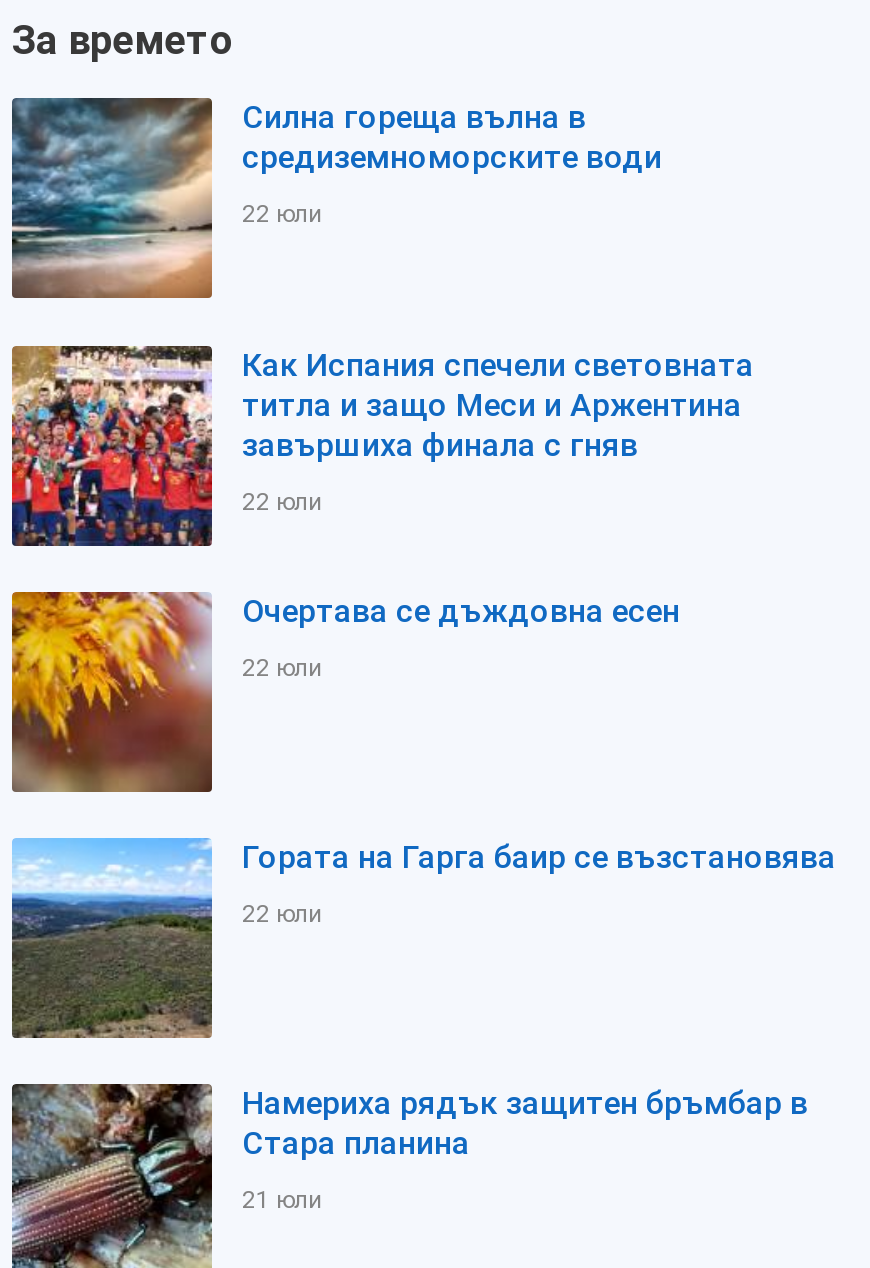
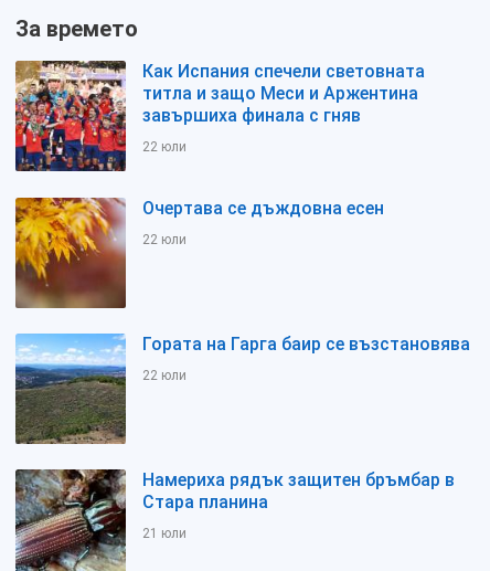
- [image]
- Силна гореща вълна в
- средиземноморските води
- 22 юли
